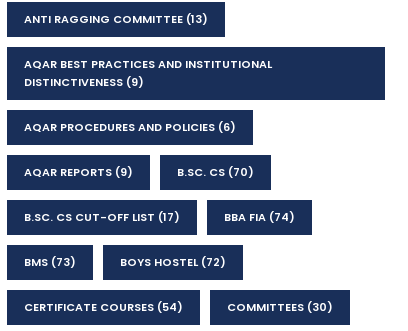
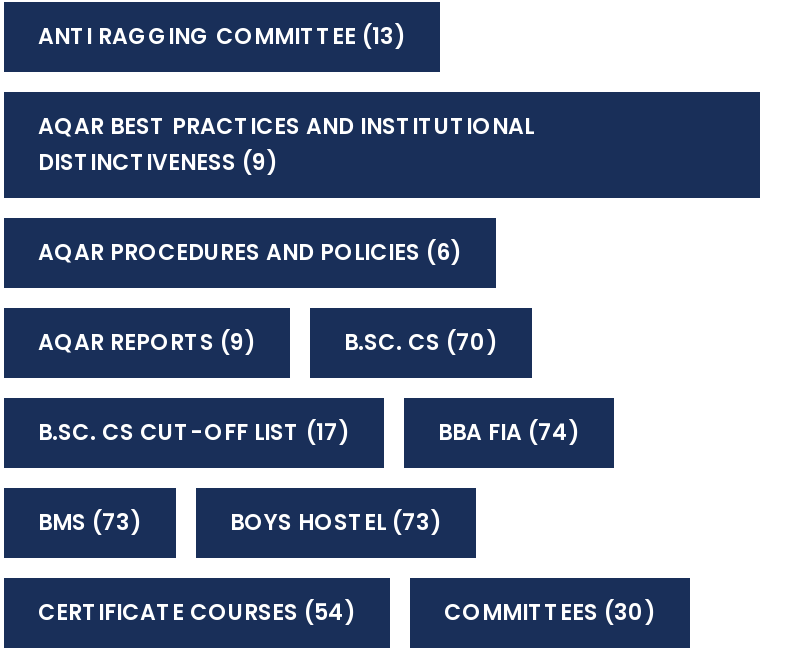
- BOYS HOSTEL (72)
+ BOYS HOSTEL (73)
